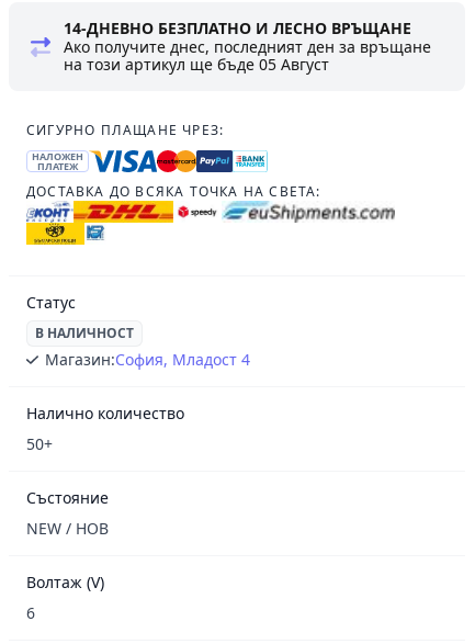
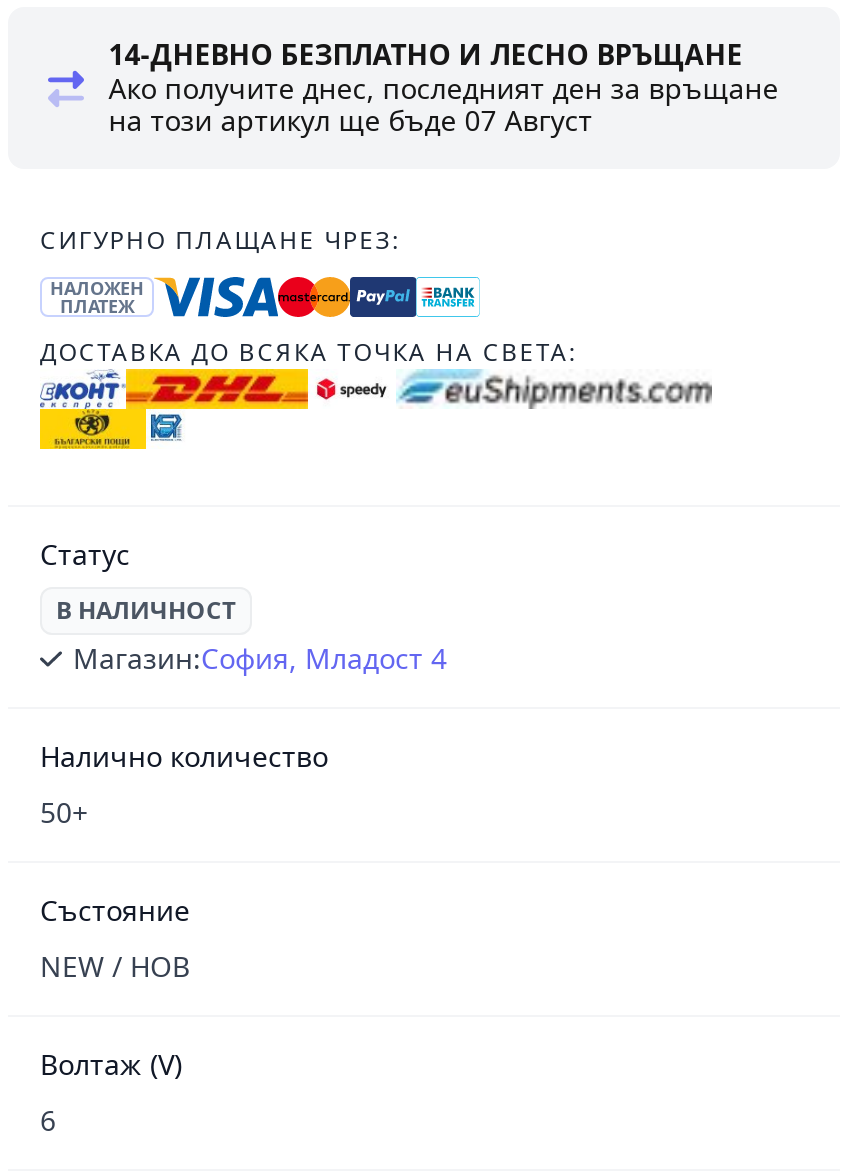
- на този артикул ще бъде 05 Август
+ на този артикул ще бъде 07 Август
